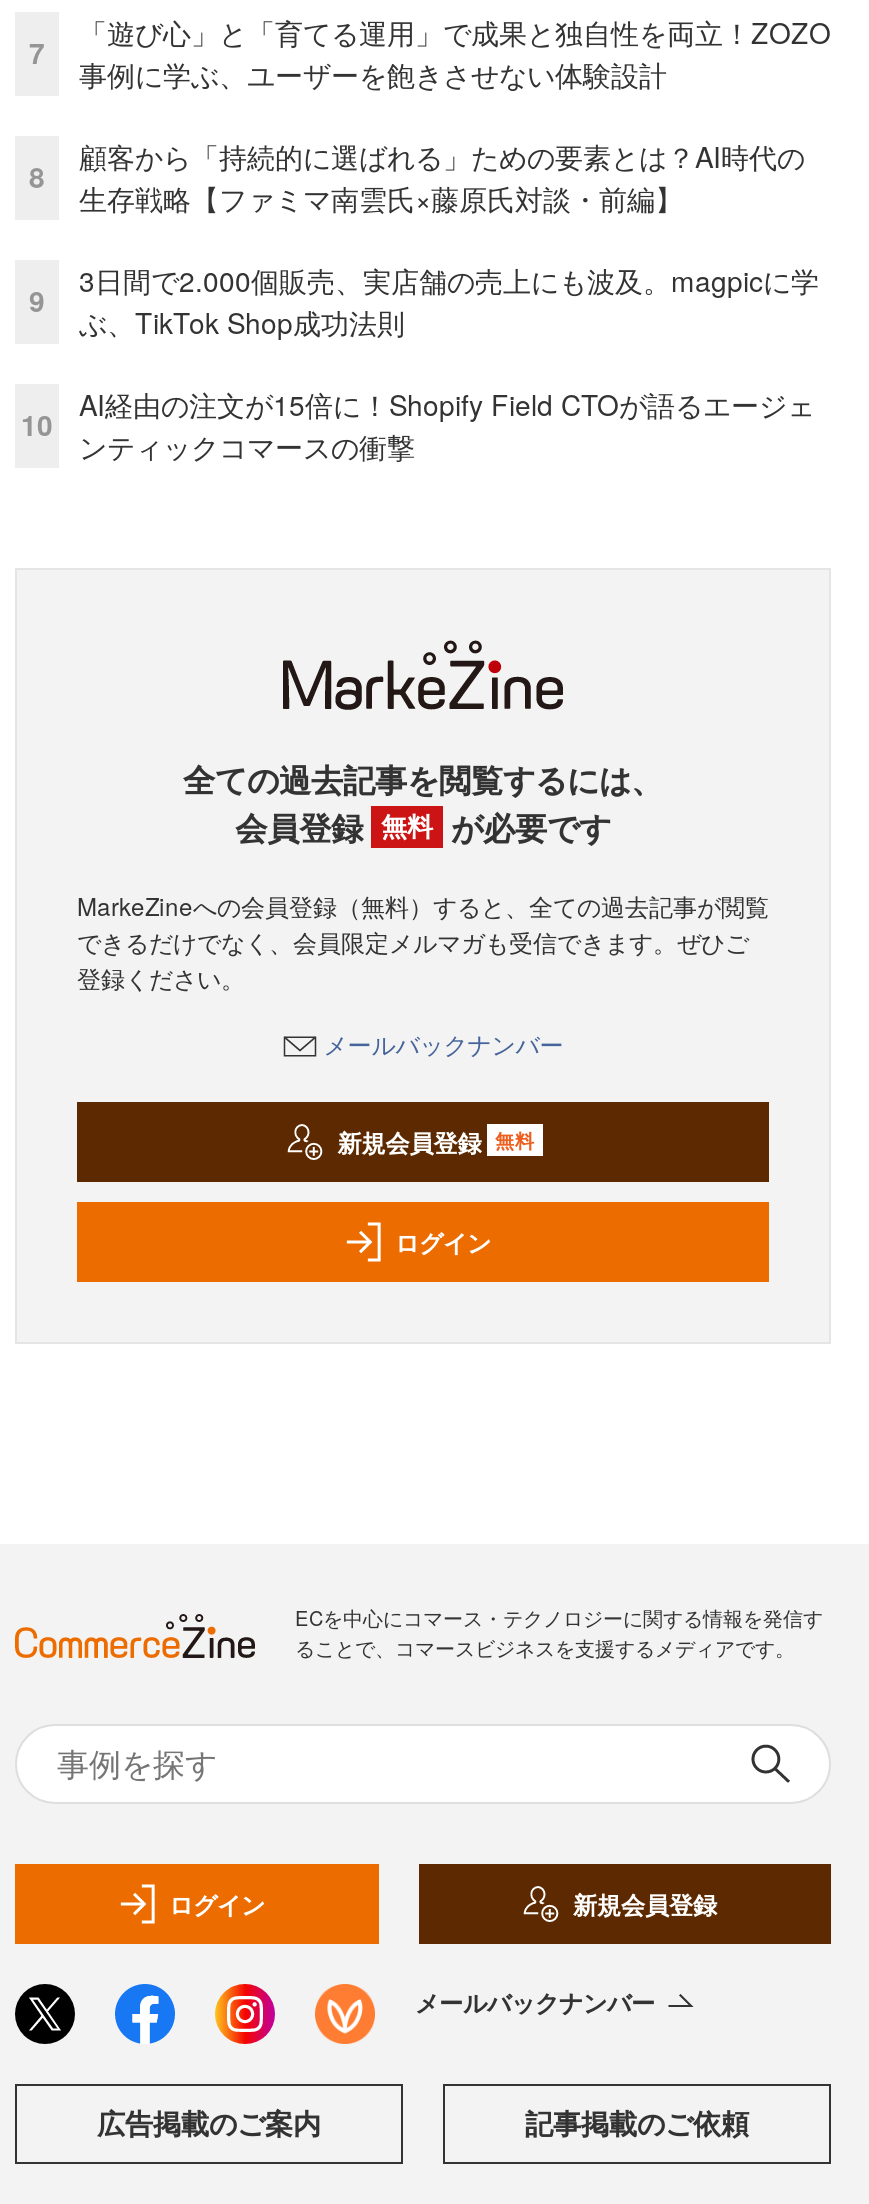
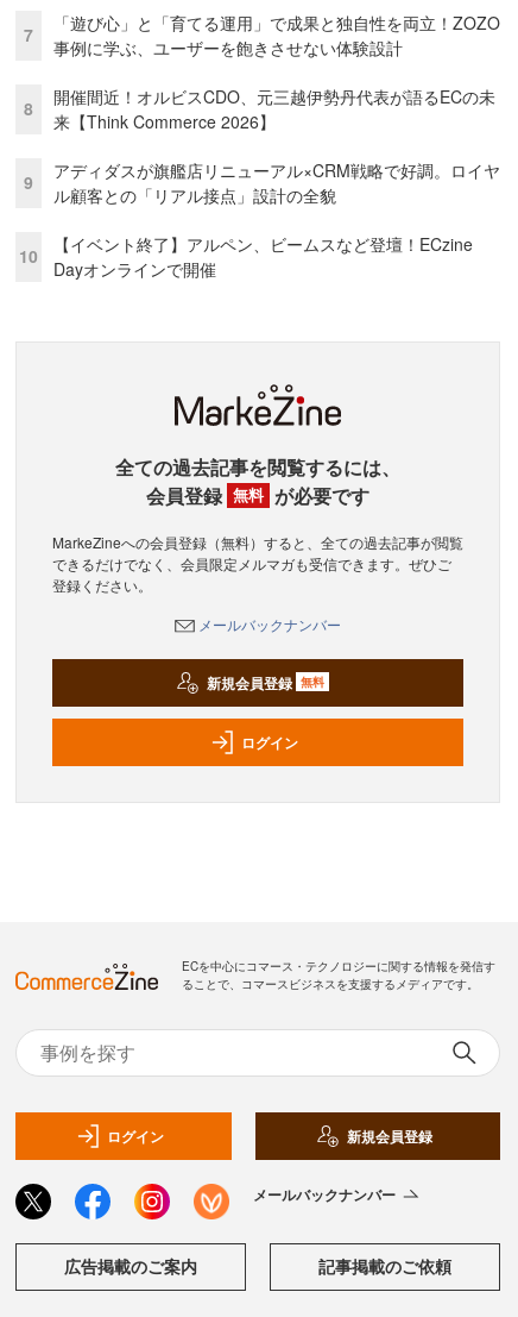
- 顧客から「持続的に選ばれる」ための要素とは？AI時代の
- 生存戦略【ファミマ南雲氏×藤原氏対談・前編】
+ 開催間近！オルビスCDO、元三越伊勢丹代表が語るECの未
+ 来【Think Commerce 2026】

- 3日間で2.000個販売、実店舗の売上にも波及。magpicに学
- ぶ、TikTok Shop成功法則
+ アディダスが旗艦店リニューアル×CRM戦略で好調。ロイヤ
+ ル顧客との「リアル接点」設計の全貌

- AI経由の注文が15倍に！Shopify Field CTOが語るエージェ
- ンティックコマースの衝撃
+ 【イベント終了】アルペン、ビームスなど登壇！ECzine
+ Dayオンラインで開催
